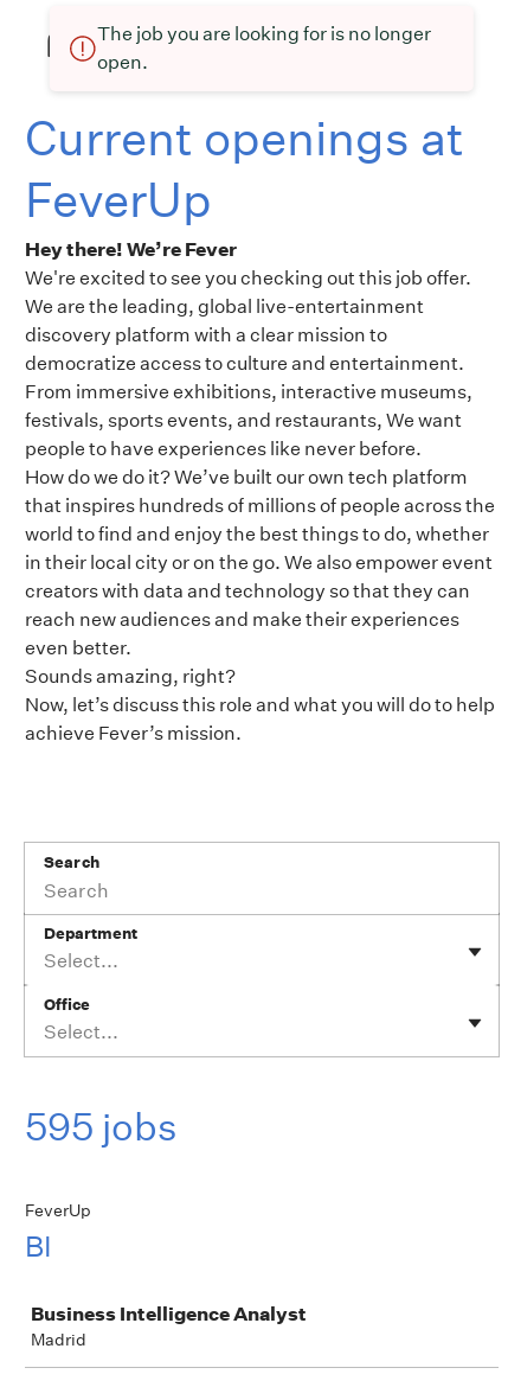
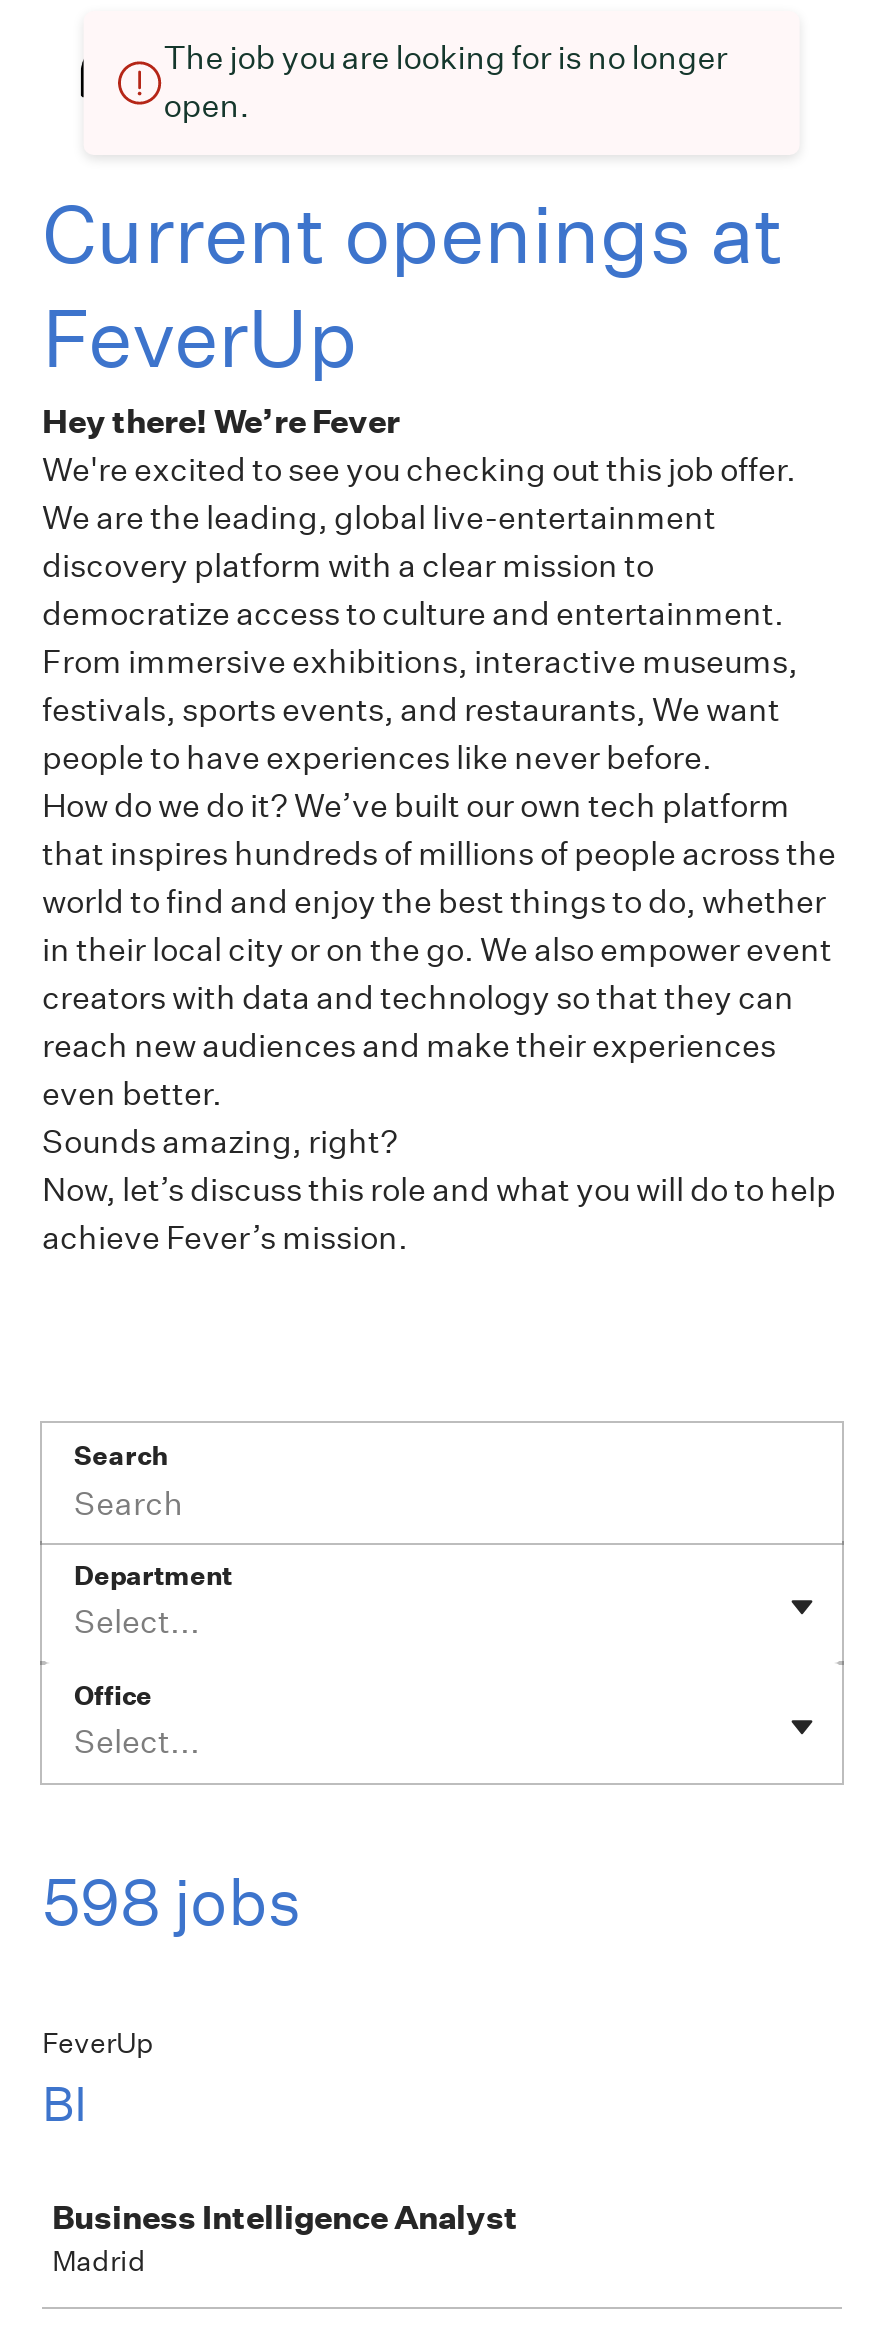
- 595 jobs
+ 598 jobs
